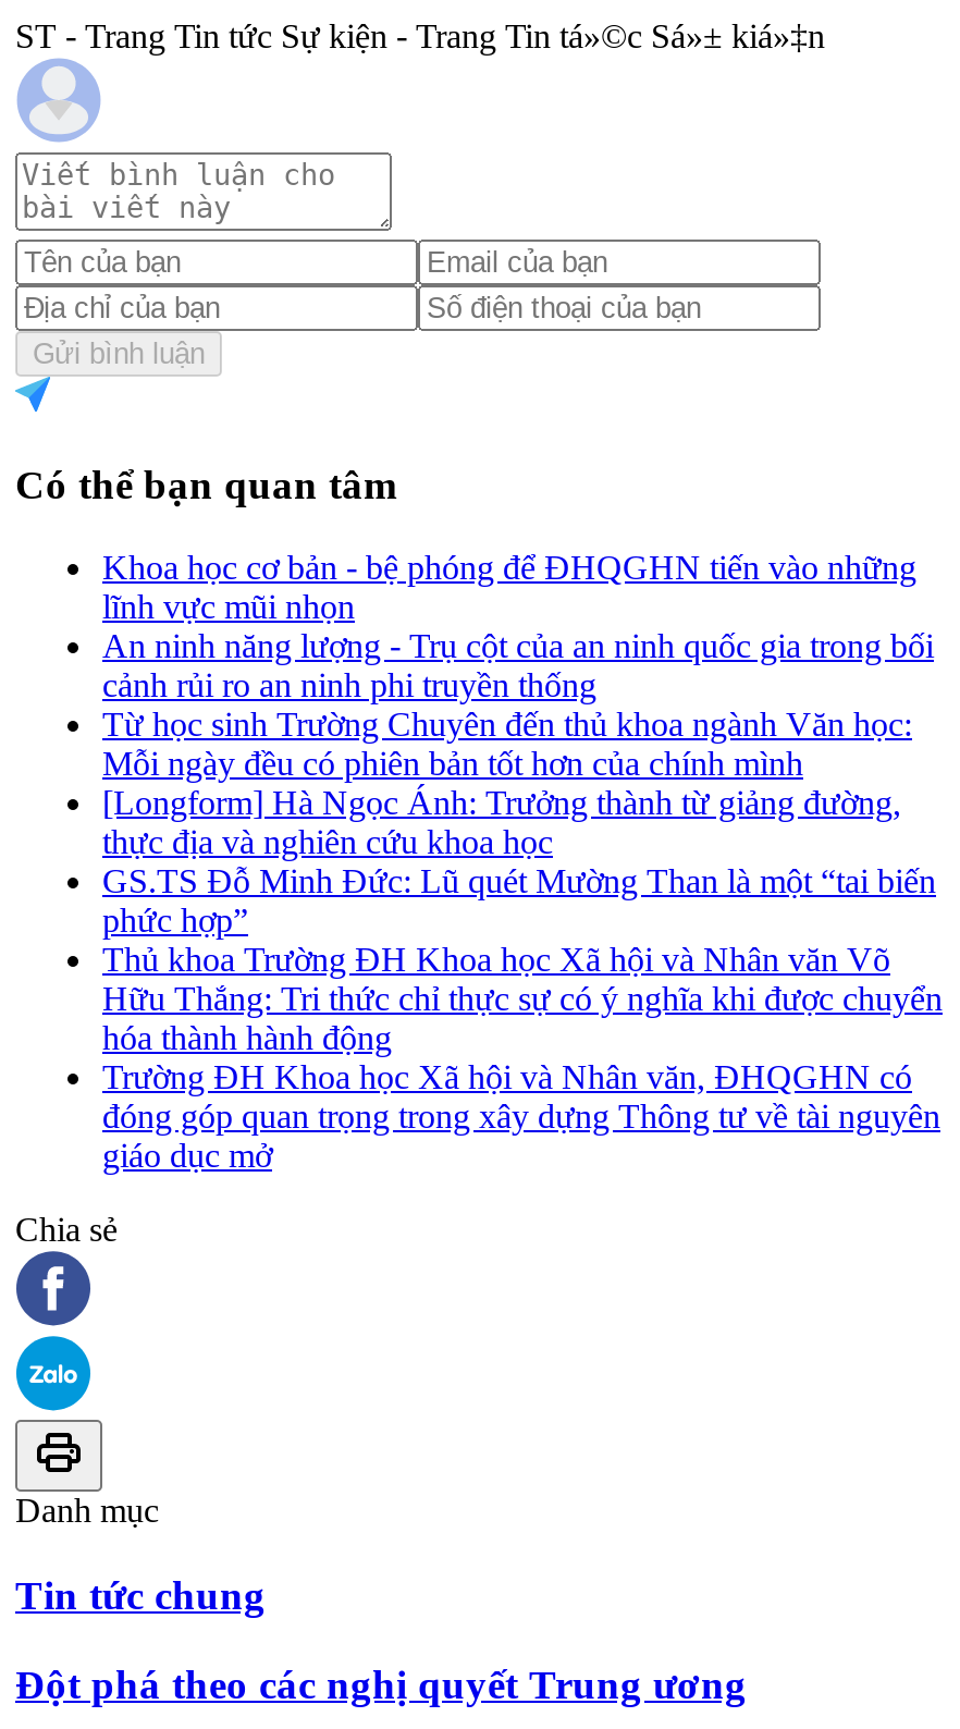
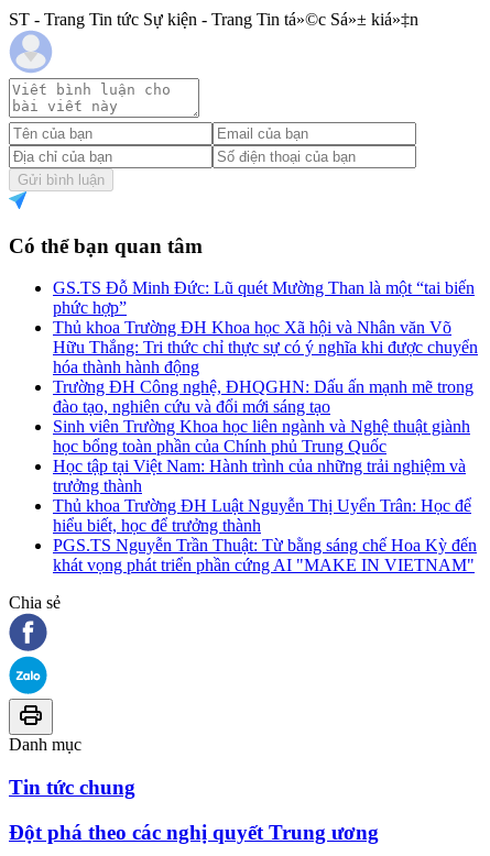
- Khoa học cơ bản - bệ phóng để ĐHQGHN tiến vào những
- lĩnh vực mũi nhọn
- An ninh năng lượng - Trụ cột của an ninh quốc gia trong bối
- cảnh rủi ro an ninh phi truyền thống
- Từ học sinh Trường Chuyên đến thủ khoa ngành Văn học:
- Mỗi ngày đều có phiên bản tốt hơn của chính mình
- [Longform] Hà Ngọc Ánh: Trưởng thành từ giảng đường,
- thực địa và nghiên cứu khoa học

moved up: GS.TS Đỗ Minh Đức: Lũ quét Mường Than là một “tai biến | phức hợp” | Thủ khoa Trường ĐH Khoa học Xã hội và Nhân văn Võ | Hữu Thắng: Tri thức chỉ thực sự có ý nghĩa khi được chuyển | hóa thành hành động

- Trường ĐH Khoa học Xã hội và Nhân văn, ĐHQGHN có
- đóng góp quan trọng trong xây dựng Thông tư về tài nguyên
- giáo dục mở
+ Trường ĐH Công nghệ, ĐHQGHN: Dấu ấn mạnh mẽ trong
+ đào tạo, nghiên cứu và đổi mới sáng tạo
+ Sinh viên Trường Khoa học liên ngành và Nghệ thuật giành
+ học bổng toàn phần của Chính phủ Trung Quốc
+ Học tập tại Việt Nam: Hành trình của những trải nghiệm và
+ trưởng thành
+ Thủ khoa Trường ĐH Luật Nguyễn Thị Uyển Trân: Học để
+ hiểu biết, học để trưởng thành
+ PGS.TS Nguyễn Trần Thuật: Từ bằng sáng chế Hoa Kỳ đến
+ khát vọng phát triển phần cứng AI "MAKE IN VIETNAM"
